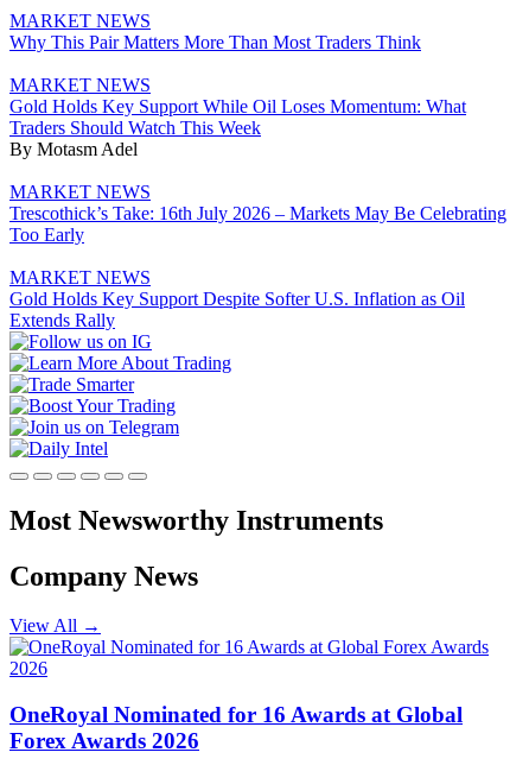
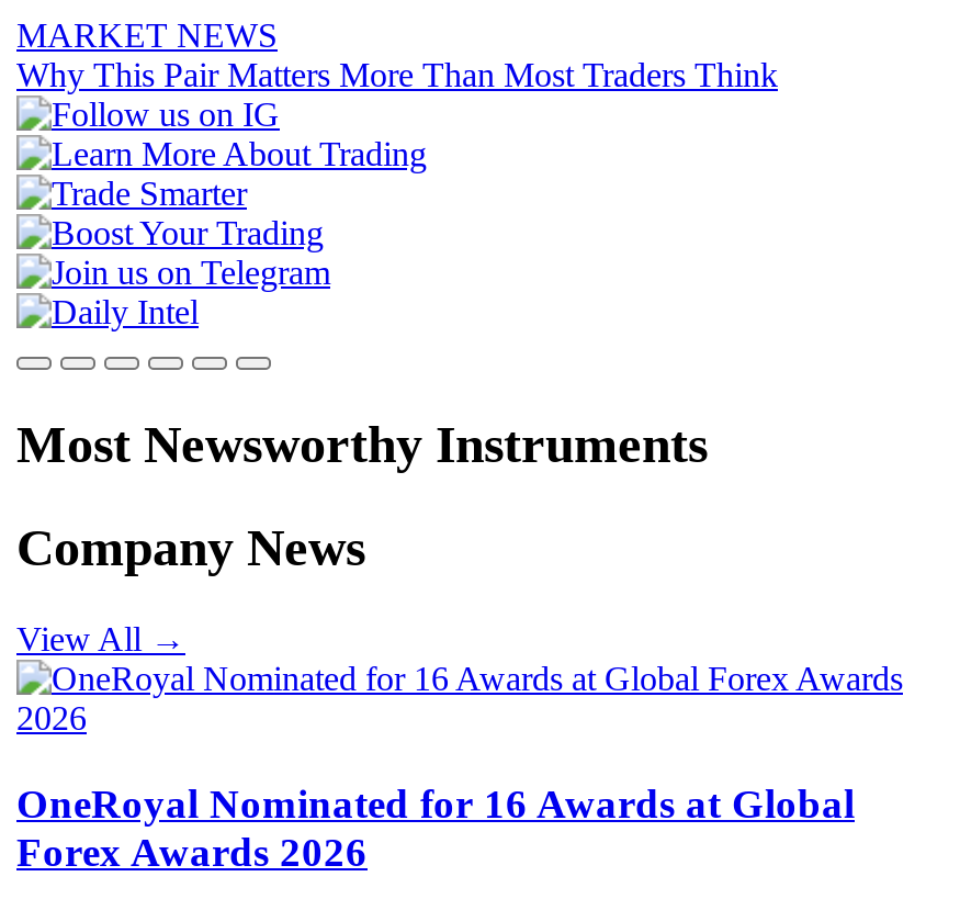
- MARKET NEWS
- Gold Holds Key Support While Oil Loses Momentum: What
- Traders Should Watch This Week
- By Motasm Adel
- MARKET NEWS
- Trescothick’s Take: 16th July 2026 – Markets May Be Celebrating
- Too Early
- MARKET NEWS
- Gold Holds Key Support Despite Softer U.S. Inflation as Oil
- Extends Rally
